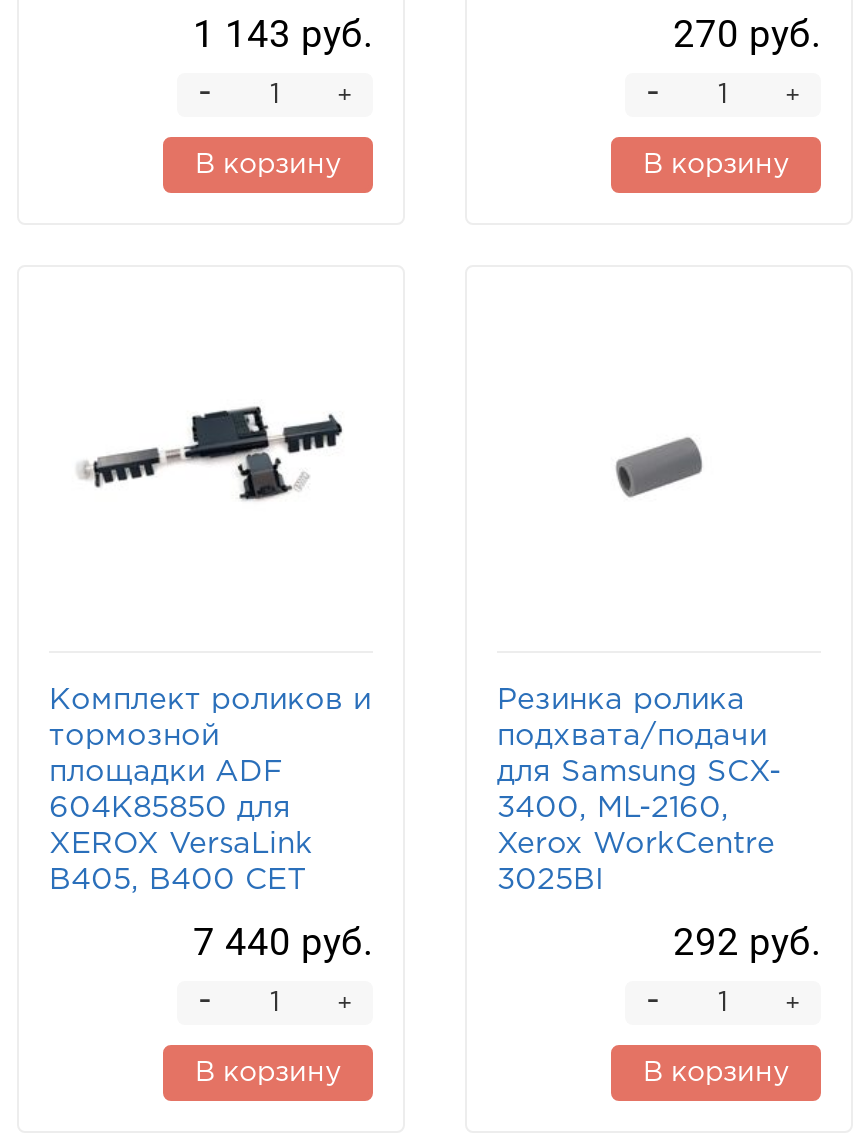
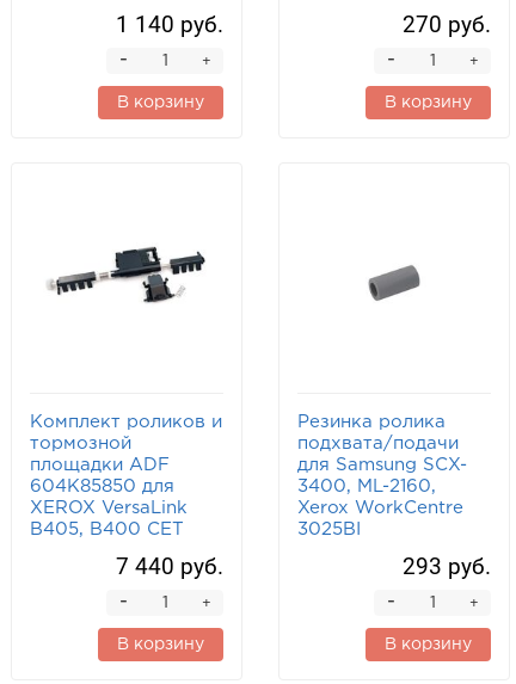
- 1 143 руб.
+ 1 140 руб.

- 292 руб.
+ 293 руб.
